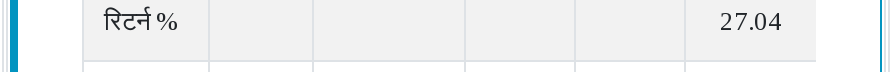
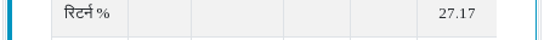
- 27.04
+ 27.17
